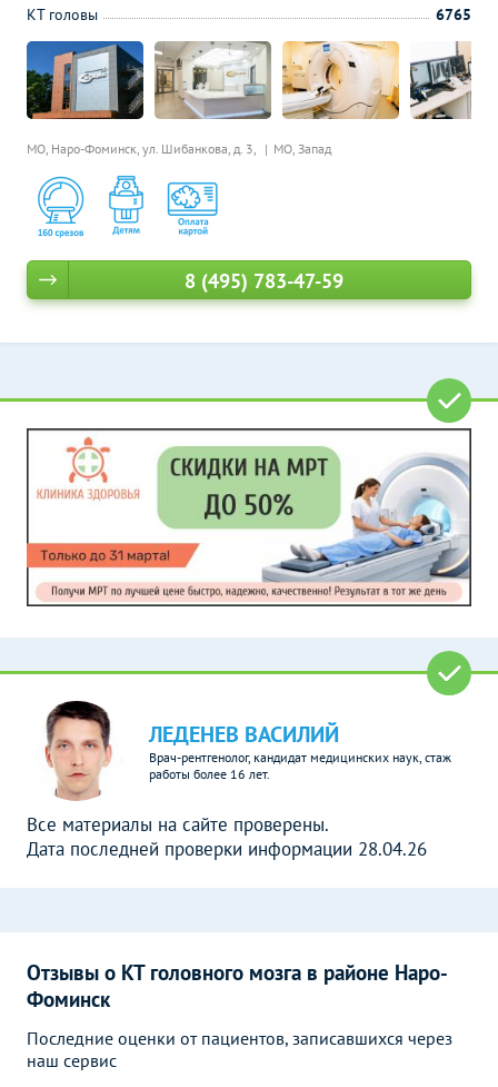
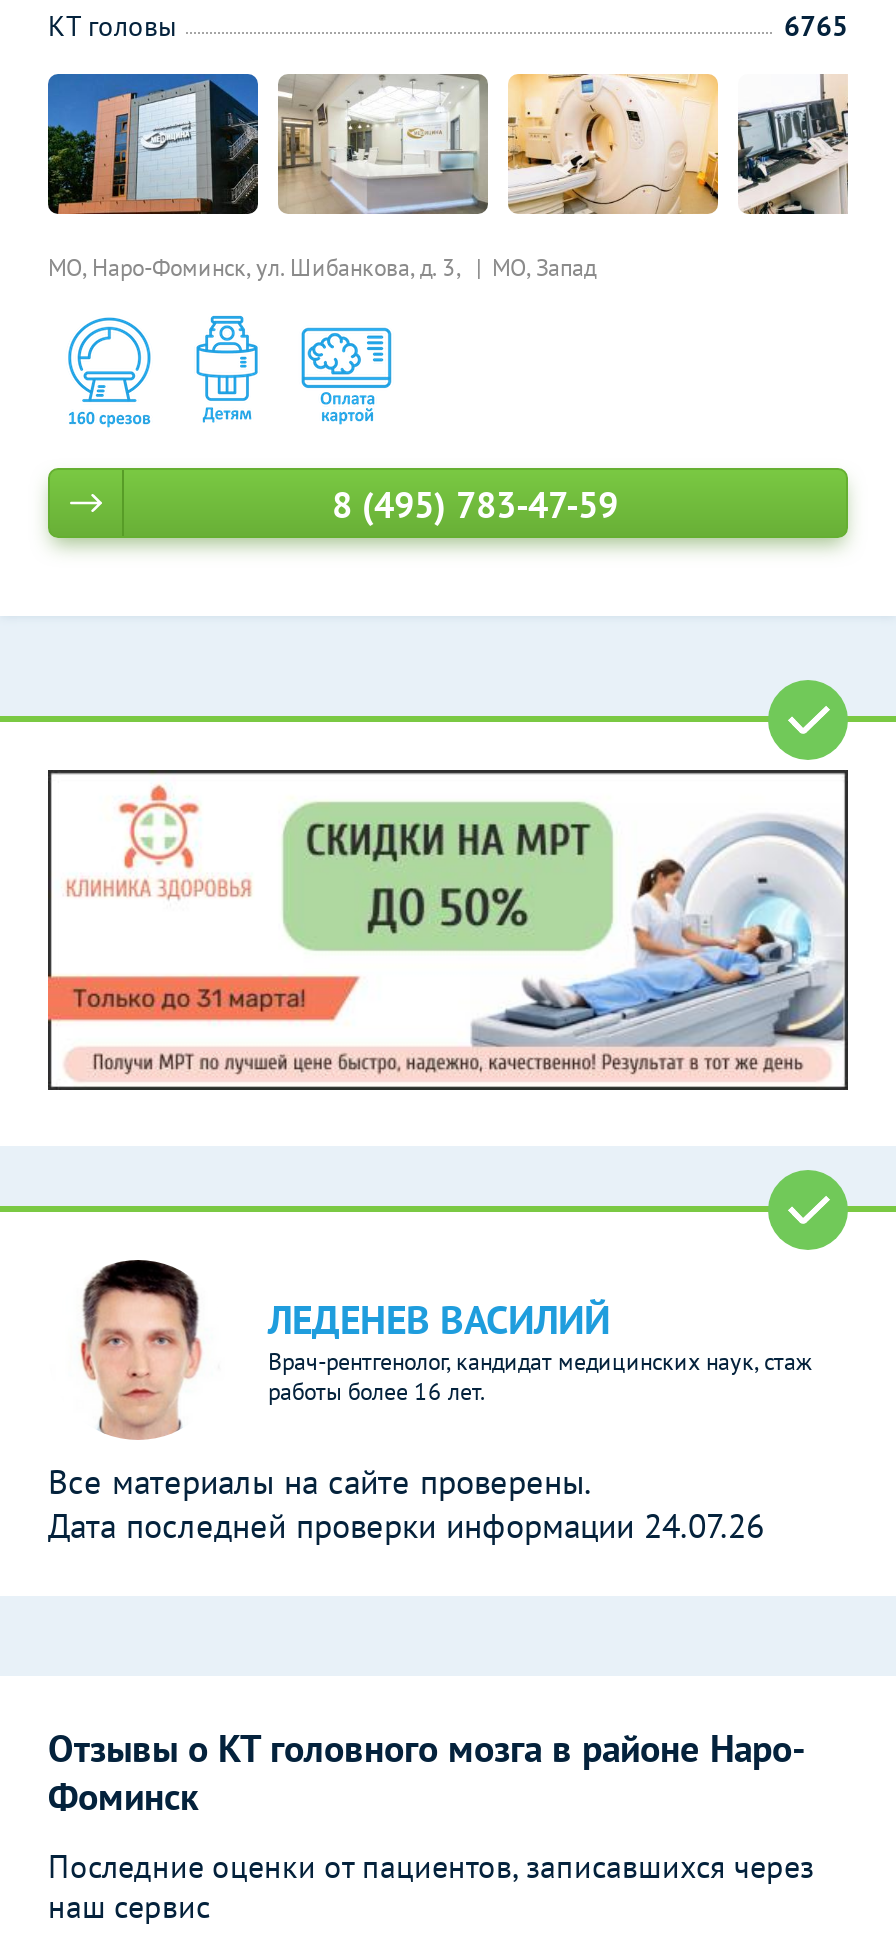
- Дата последней проверки информации 28.04.26
+ Дата последней проверки информации 24.07.26
